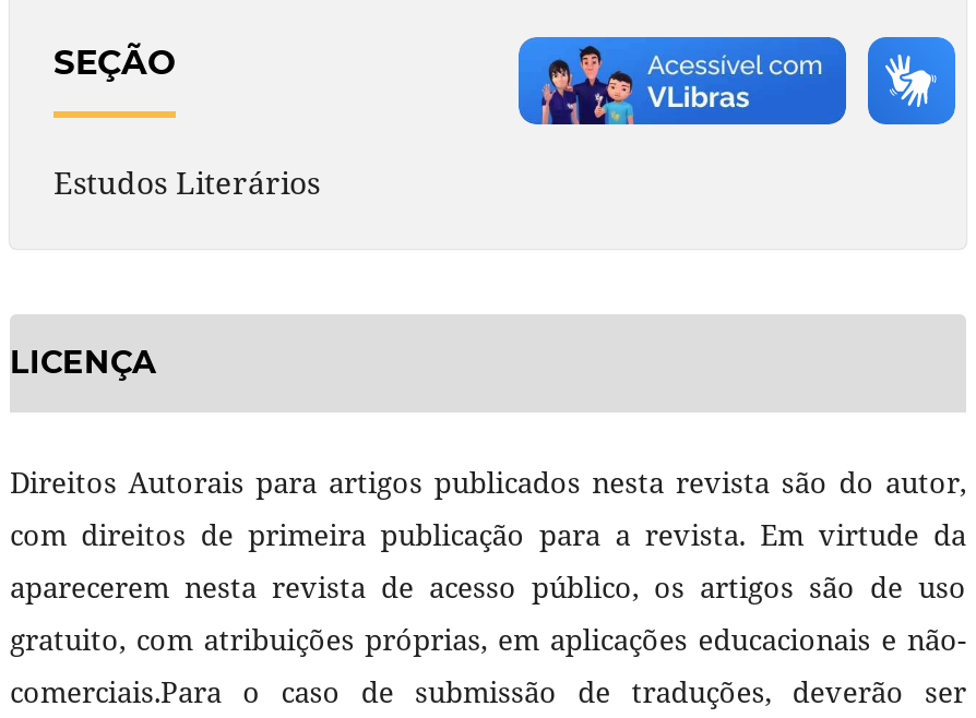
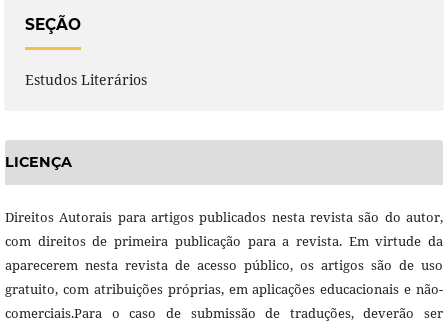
- [image]

- [image]
